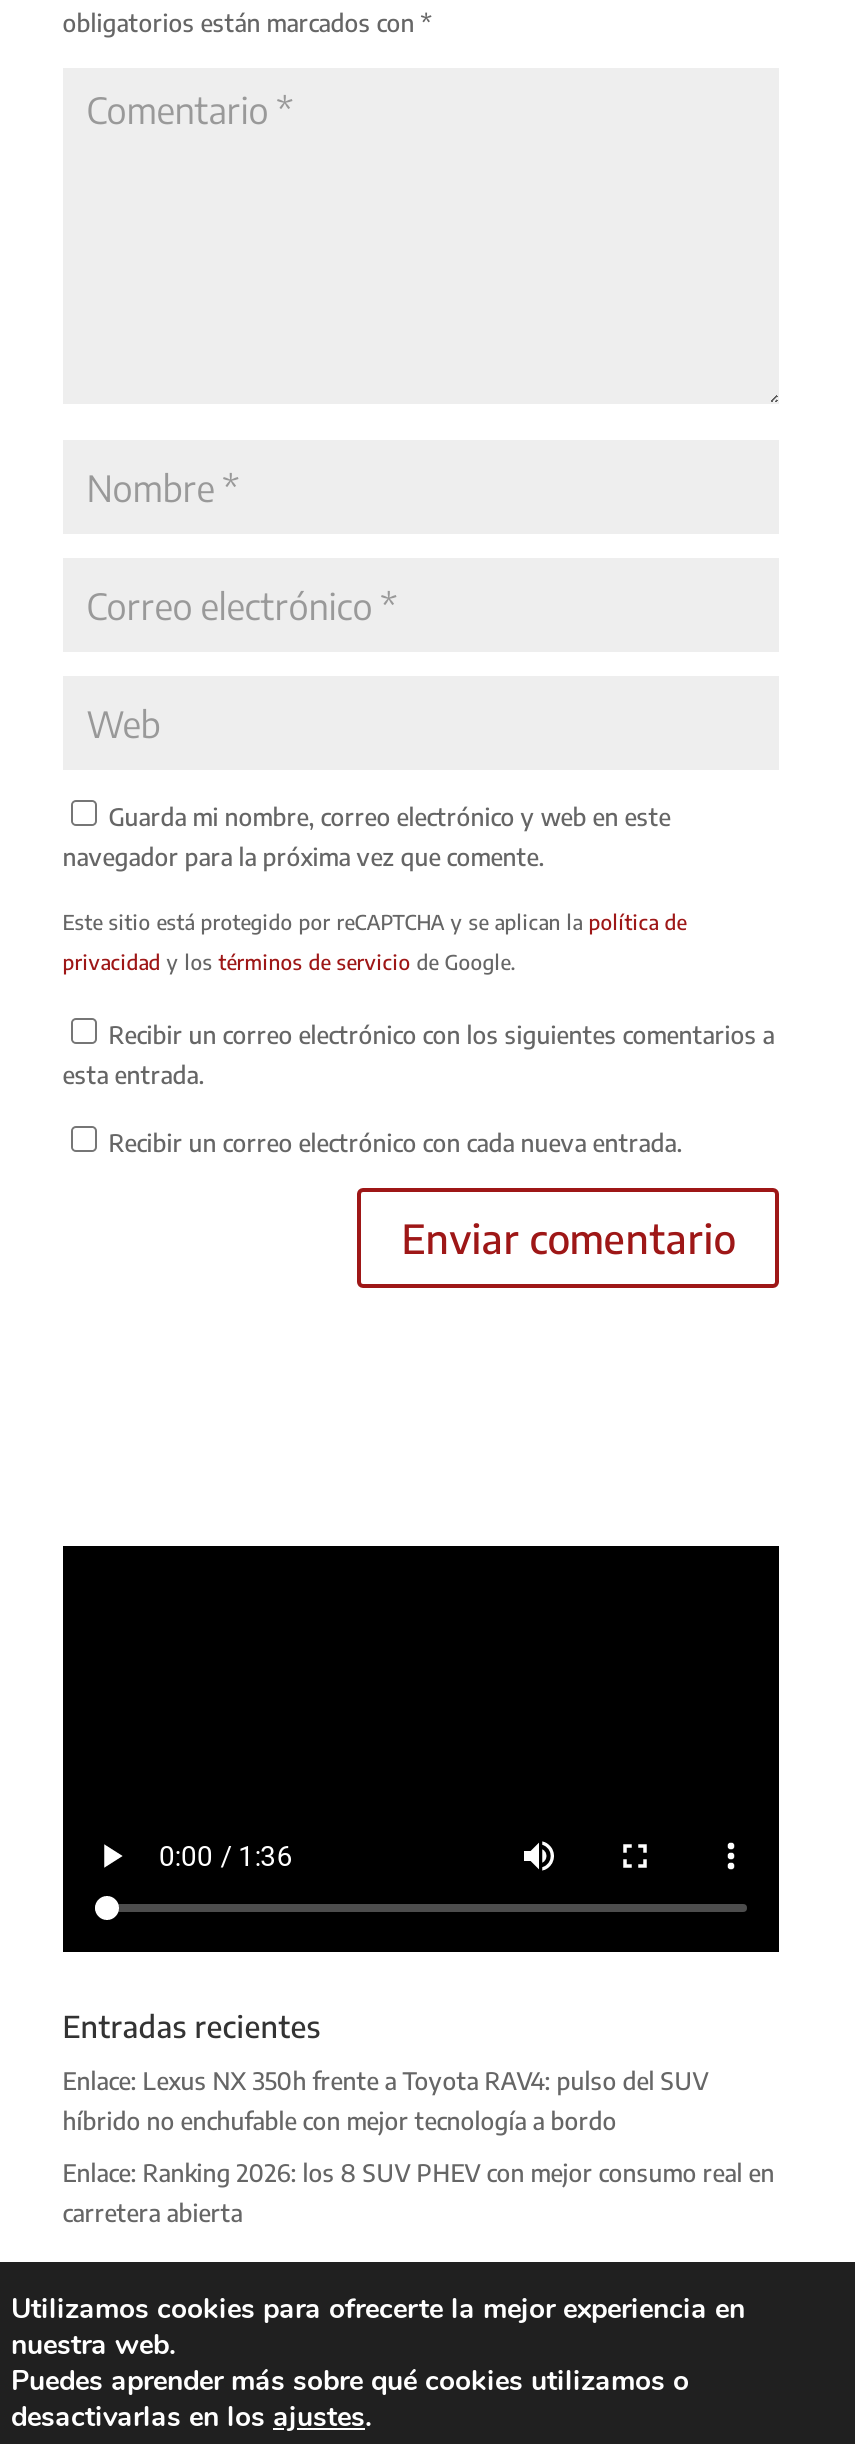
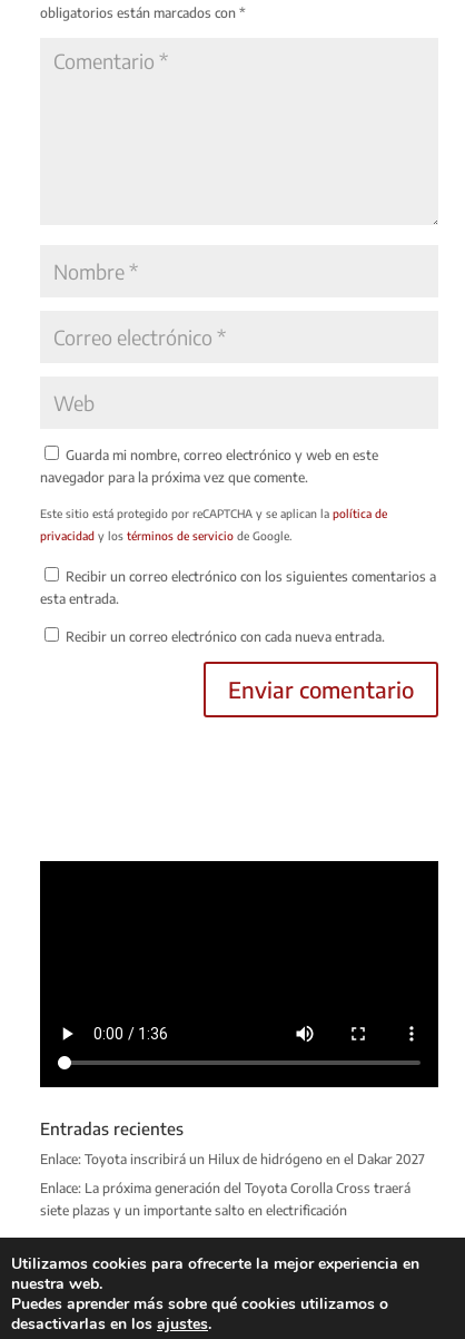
- Enlace: Lexus NX 350h frente a Toyota RAV4: pulso del SUV
- híbrido no enchufable con mejor tecnología a bordo
+ Enlace: Toyota inscribirá un Hilux de hidrógeno en el Dakar 2027

- Enlace: Ranking 2026: los 8 SUV PHEV con mejor consumo real en
- carretera abierta
+ Enlace: La próxima generación del Toyota Corolla Cross traerá
+ siete plazas y un importante salto en electrificación
